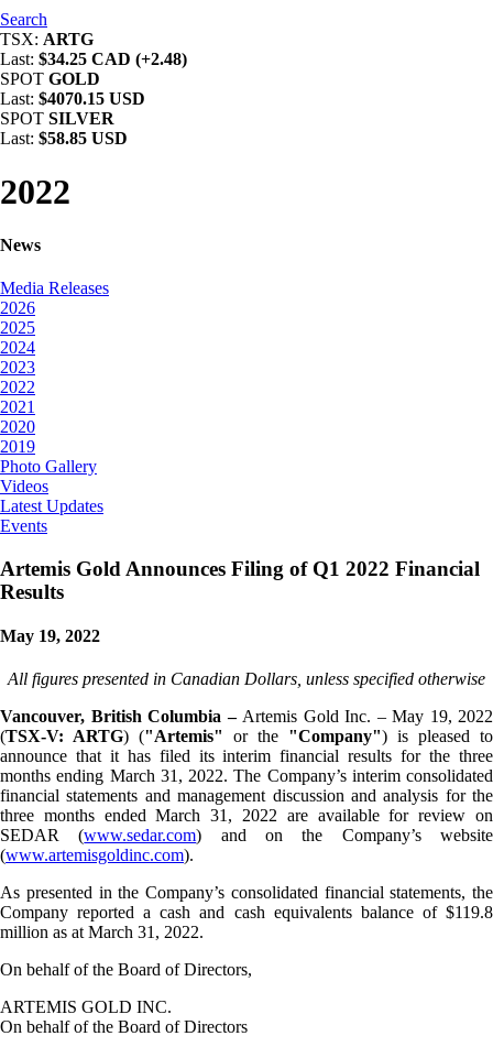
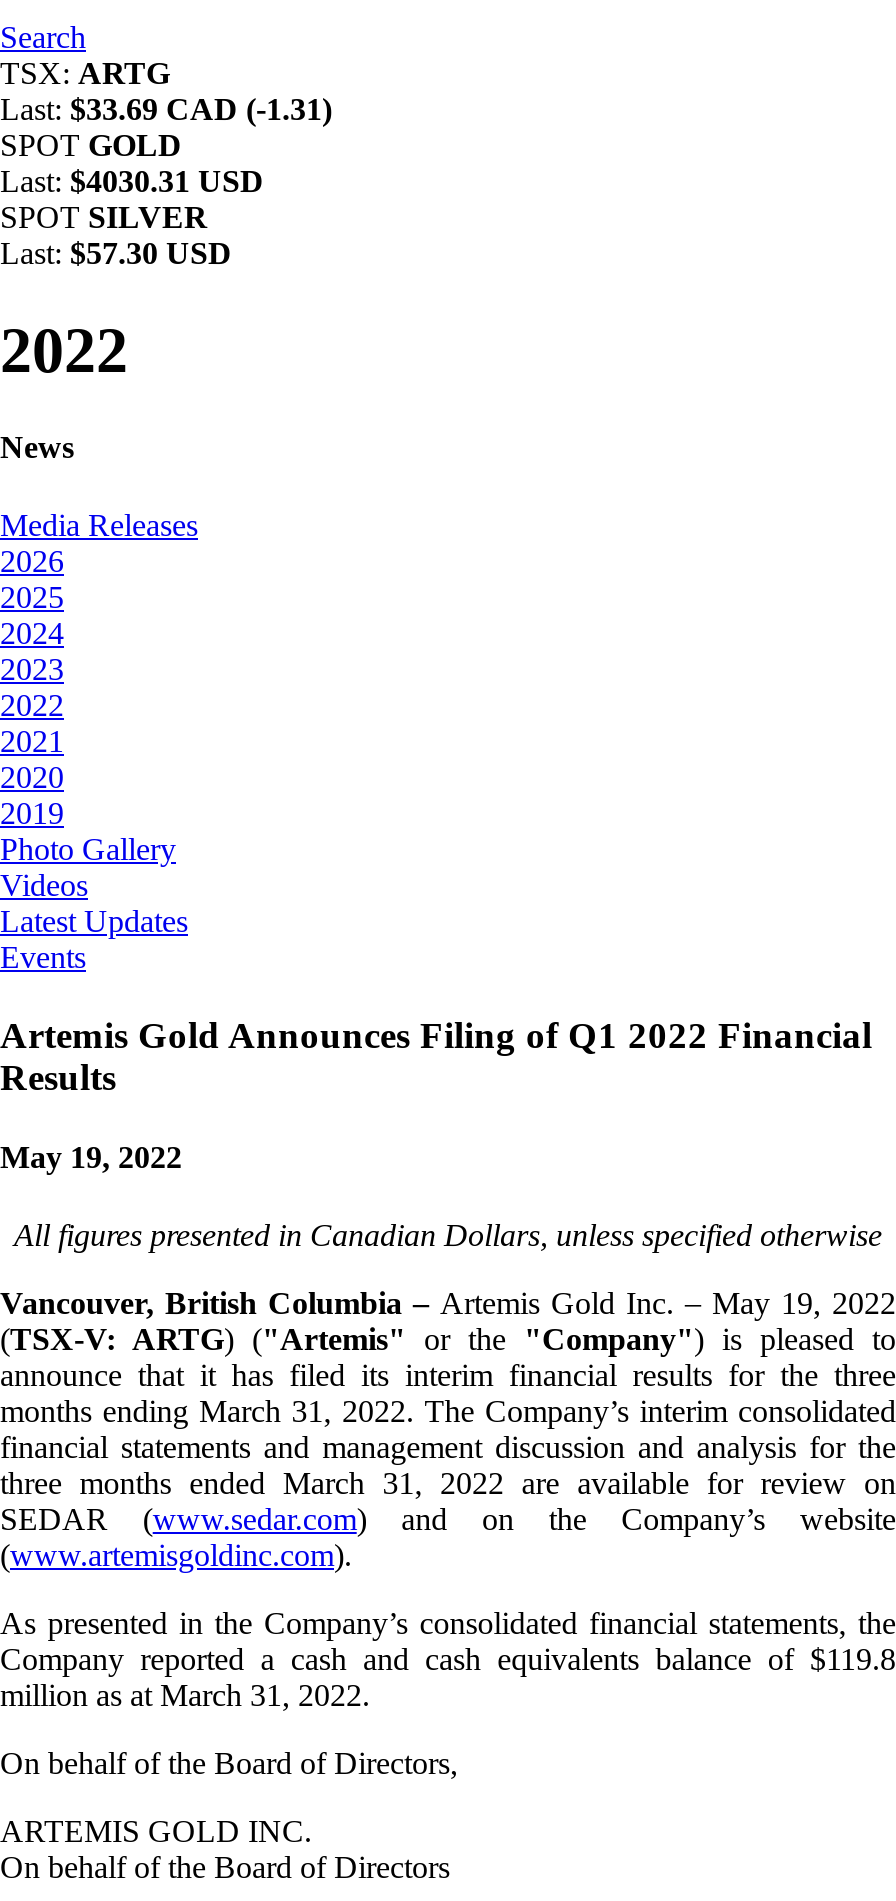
- Last: $34.25 CAD (+2.48)
+ Last: $33.69 CAD (-1.31)

- Last: $4070.15 USD
+ Last: $4030.31 USD

- Last: $58.85 USD
+ Last: $57.30 USD
